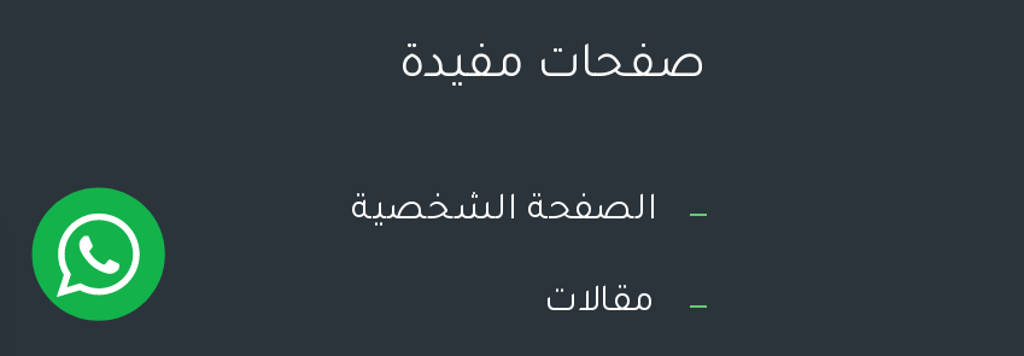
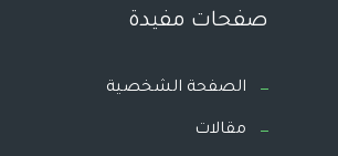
- [image]
